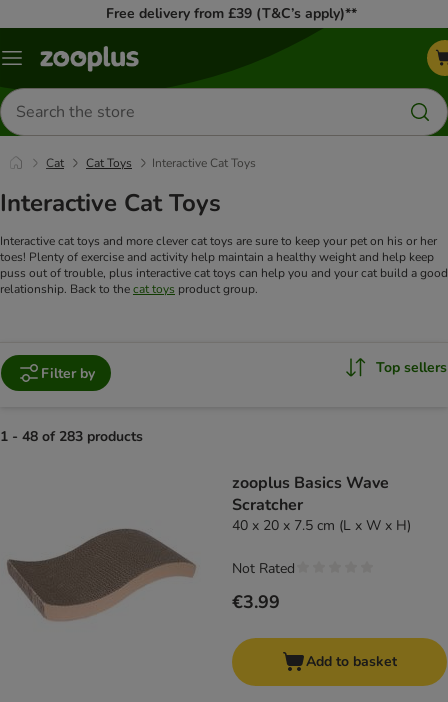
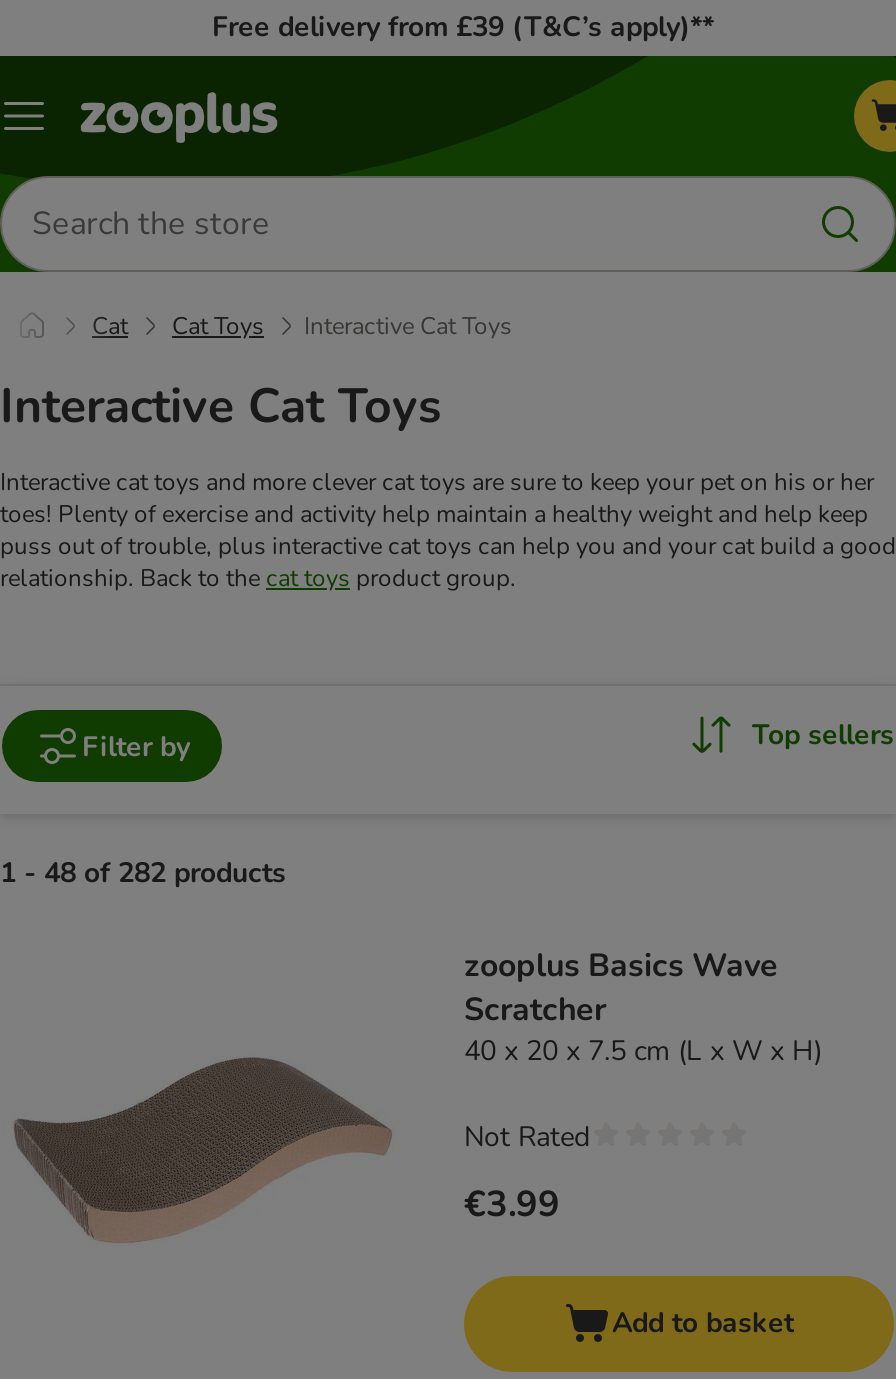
- 1 - 48 of 283 products
+ 1 - 48 of 282 products
